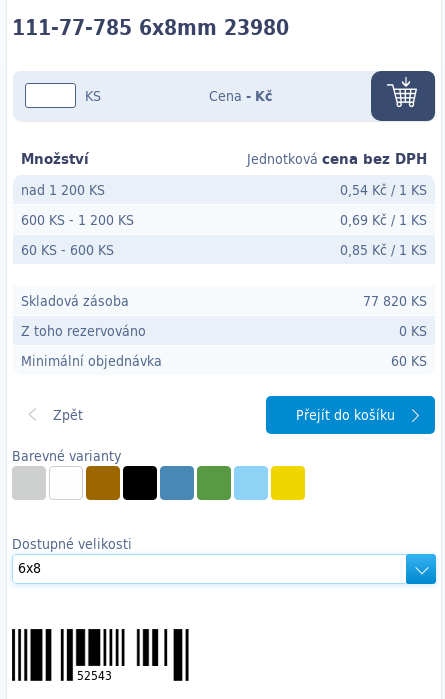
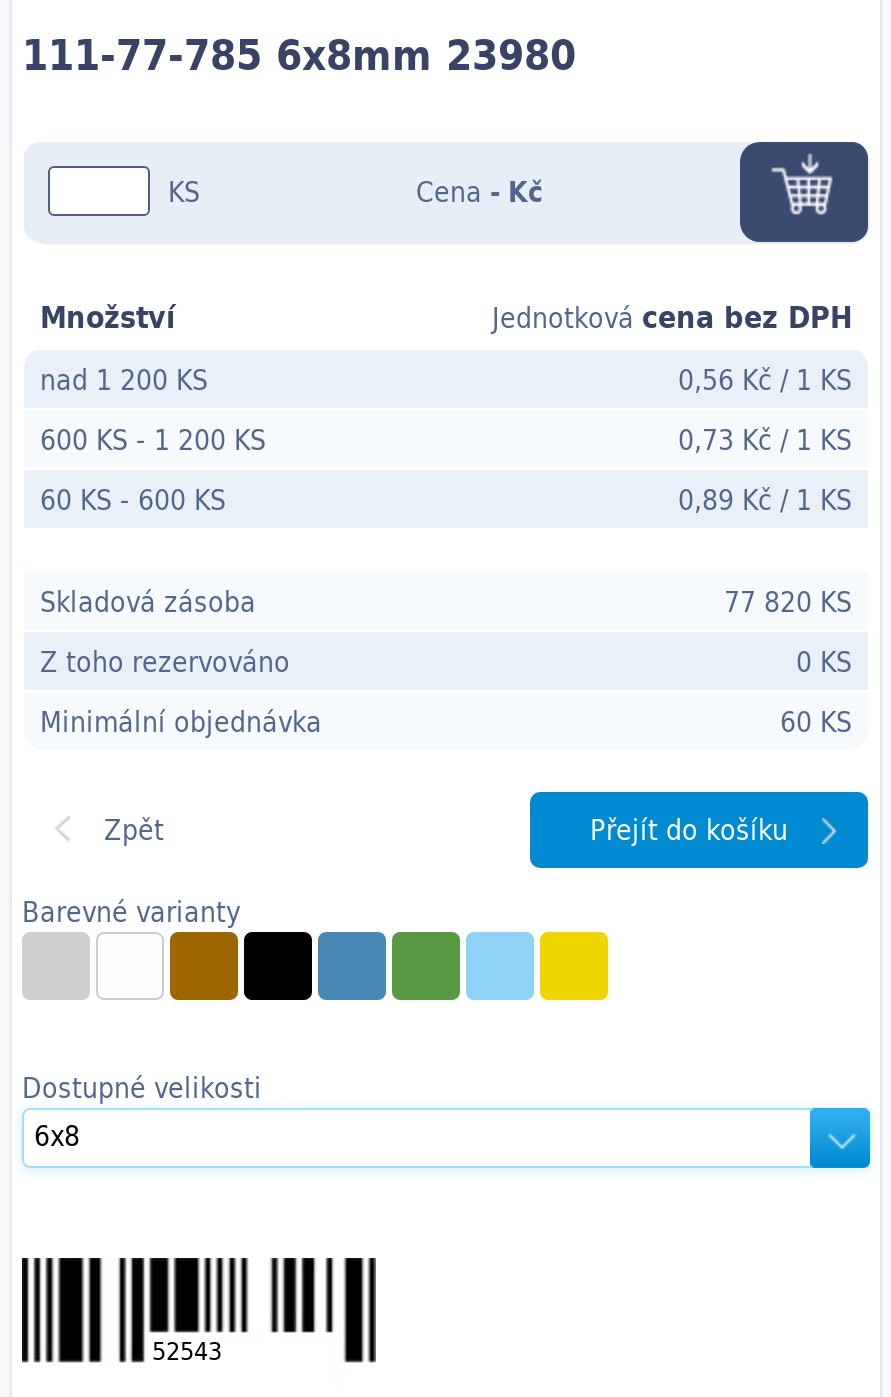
- 0,54 Kč / 1 KS
+ 0,56 Kč / 1 KS

- 0,69 Kč / 1 KS
+ 0,73 Kč / 1 KS

- 0,85 Kč / 1 KS
+ 0,89 Kč / 1 KS
